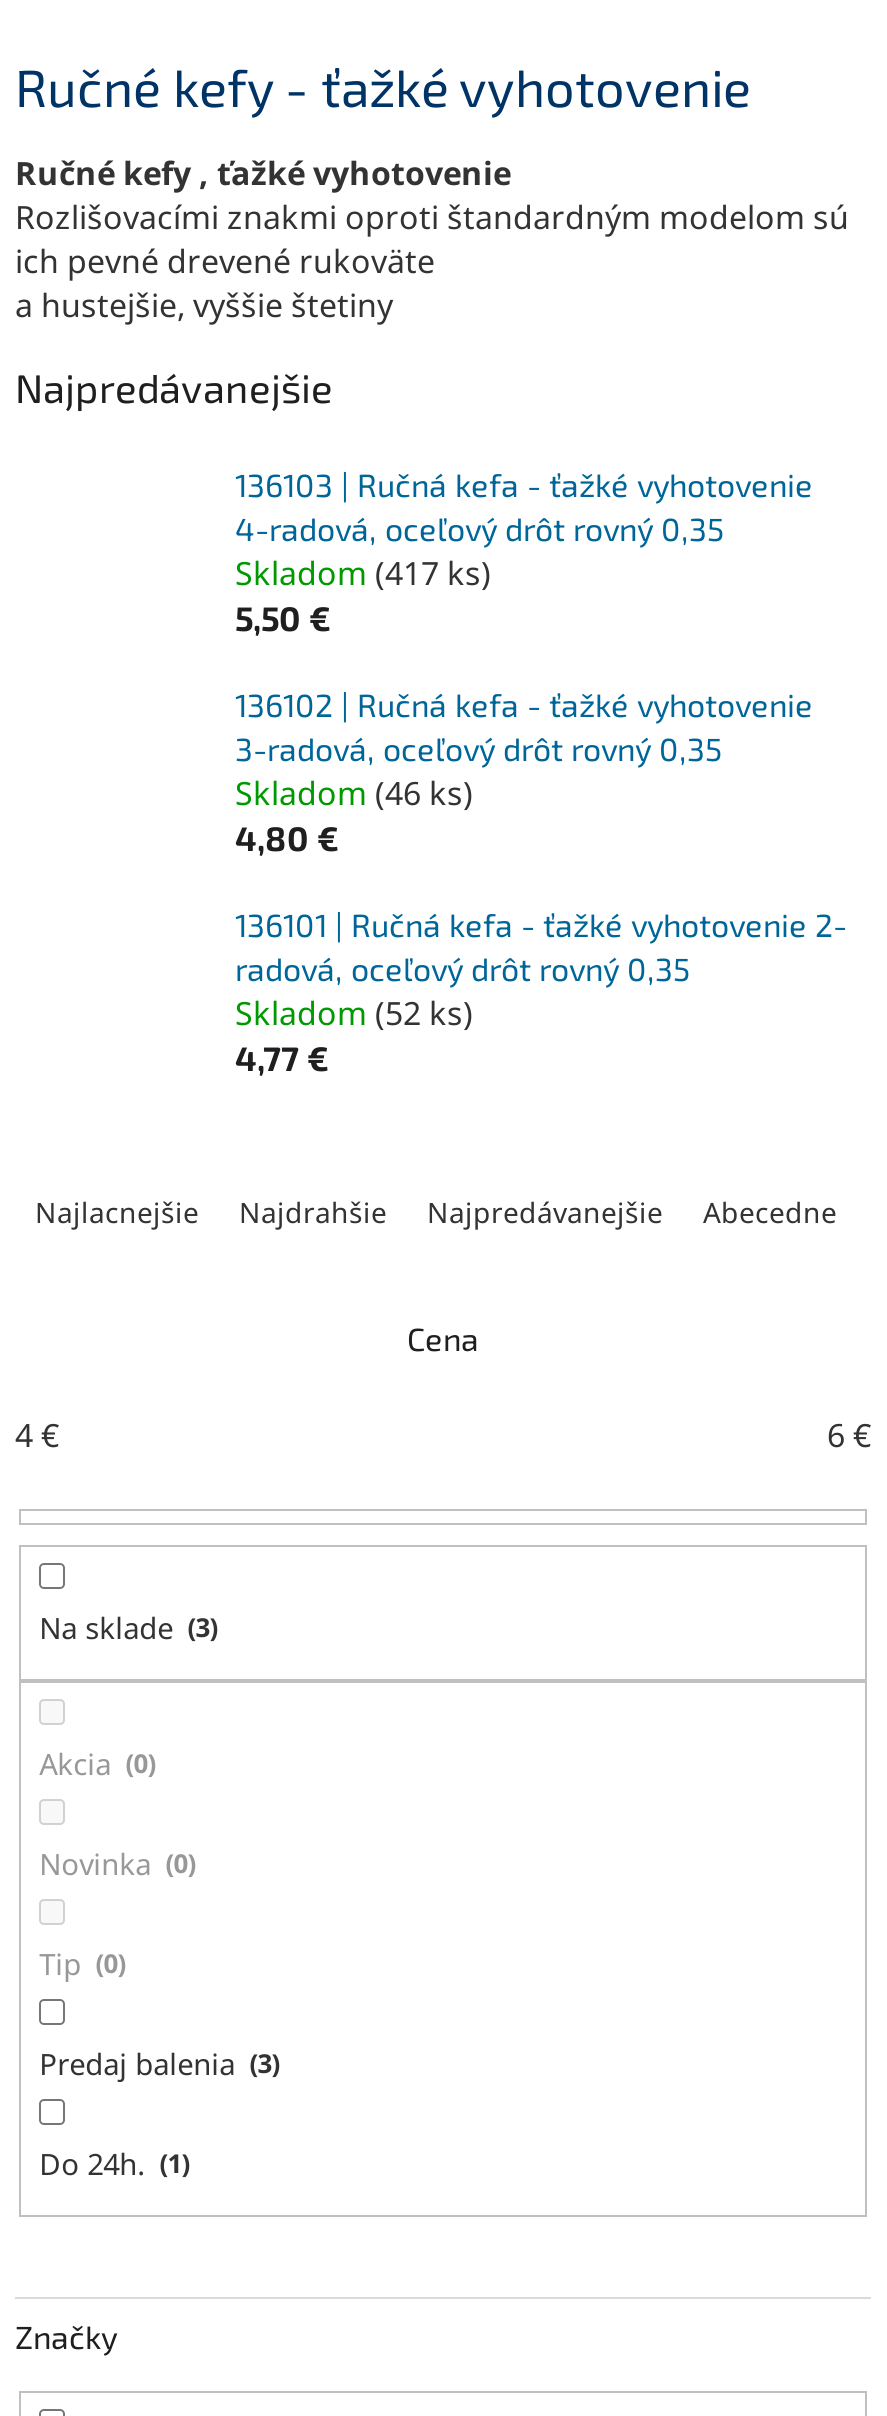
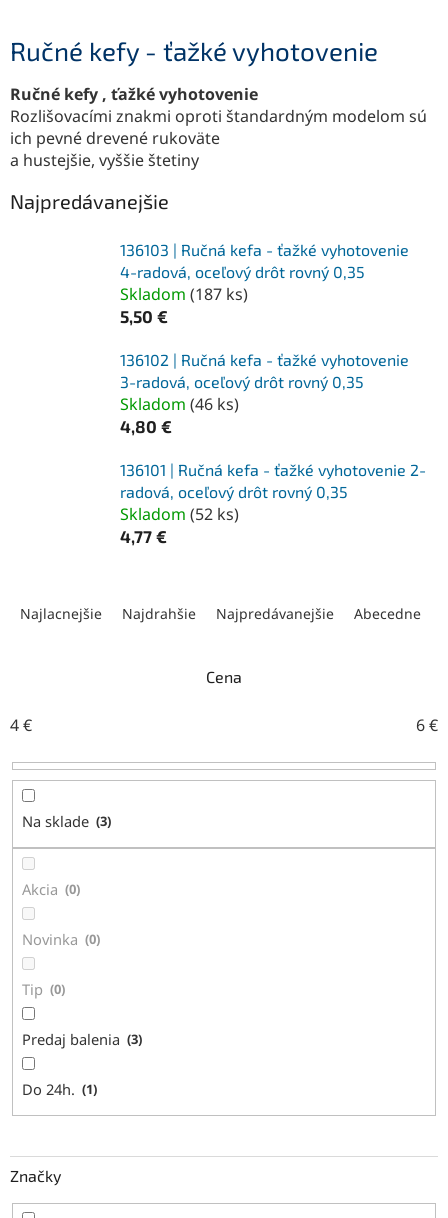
- Skladom (417 ks)
+ Skladom (187 ks)
